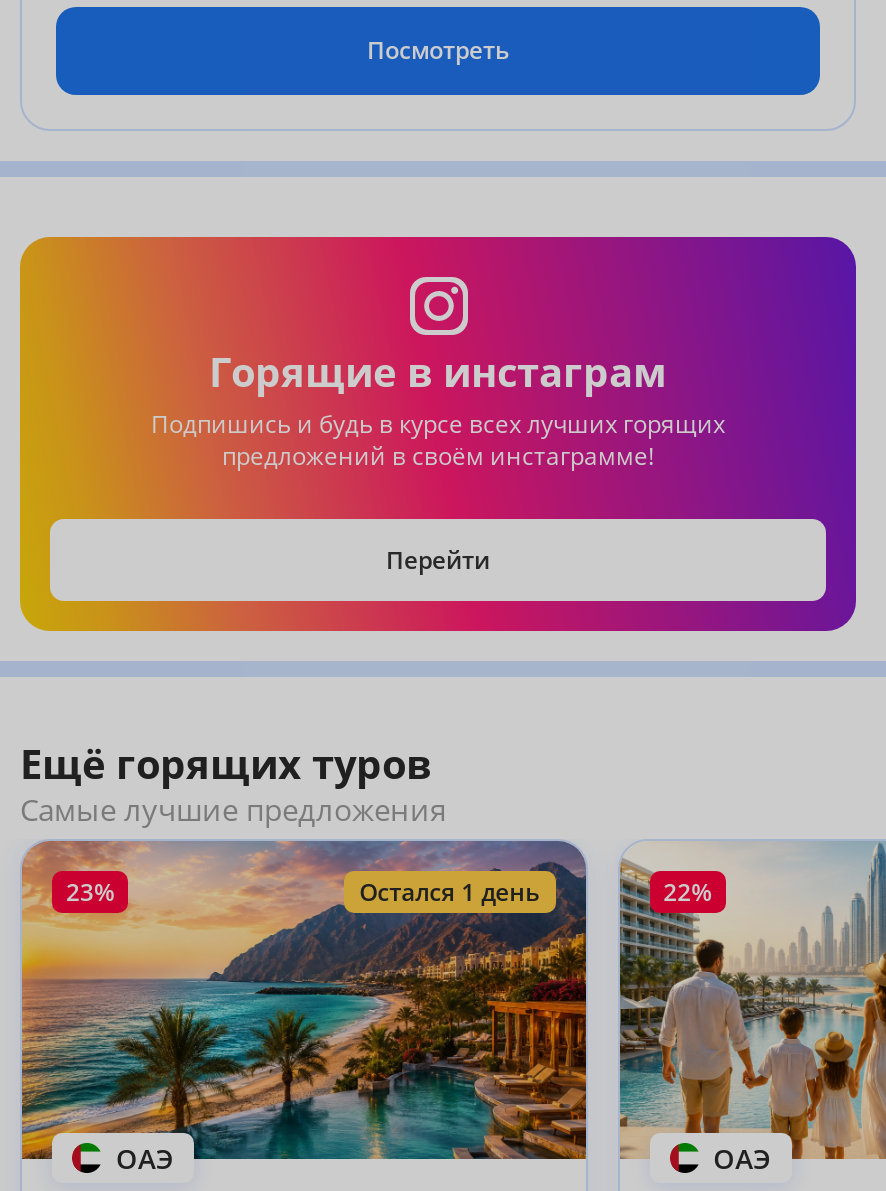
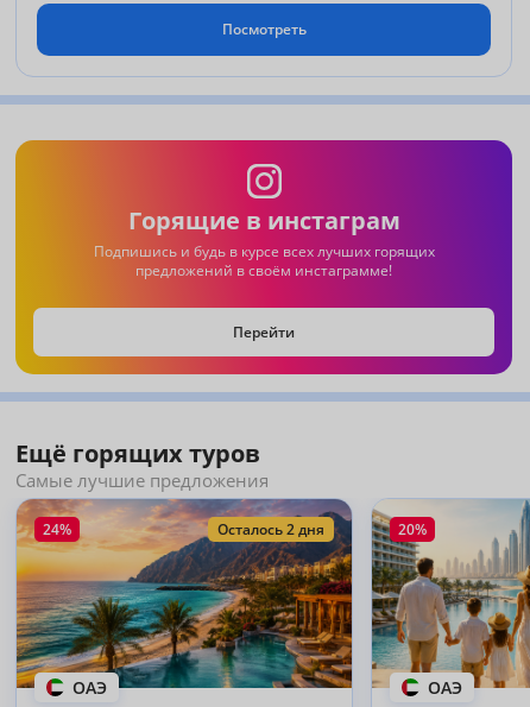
- 23%
- Остался 1 день
+ 24%
+ Осталось 2 дня

- 22%
+ 20%
